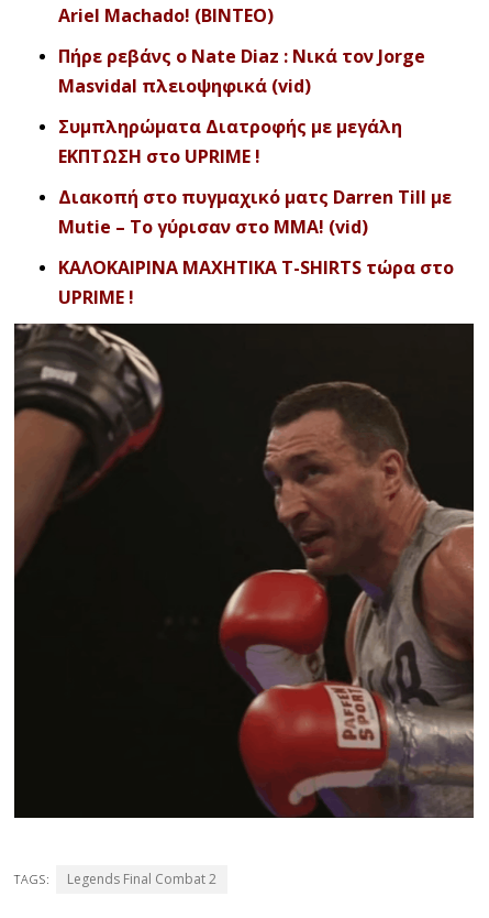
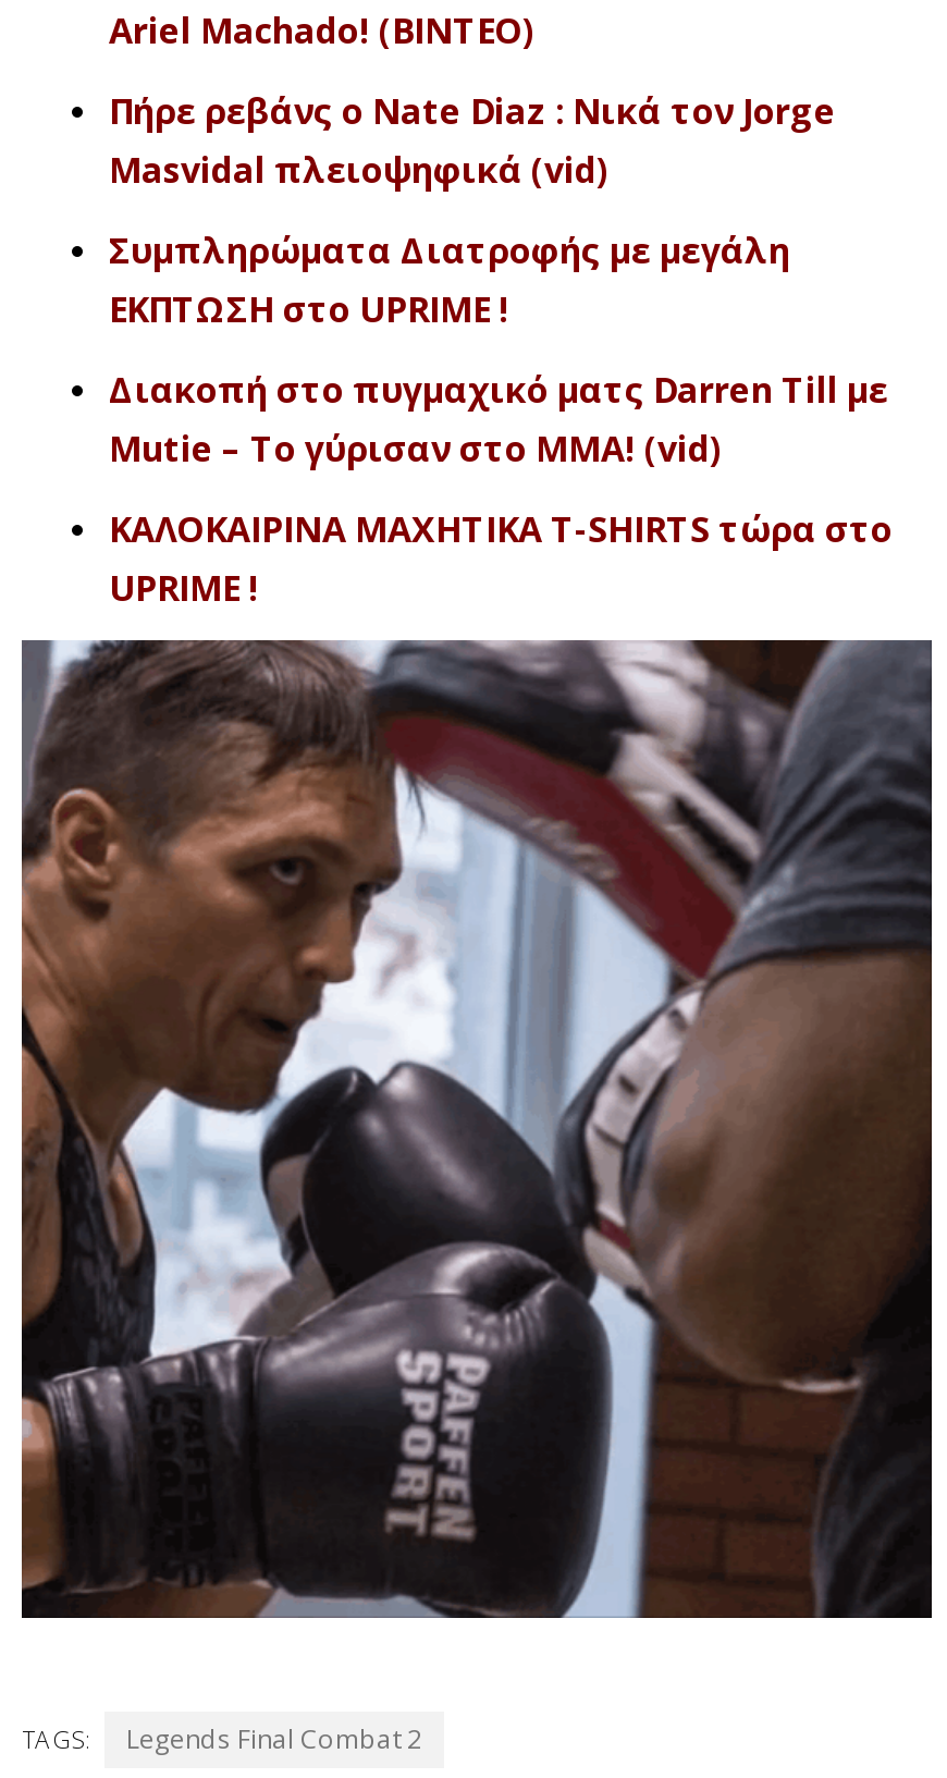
- [image]
+ [image]
